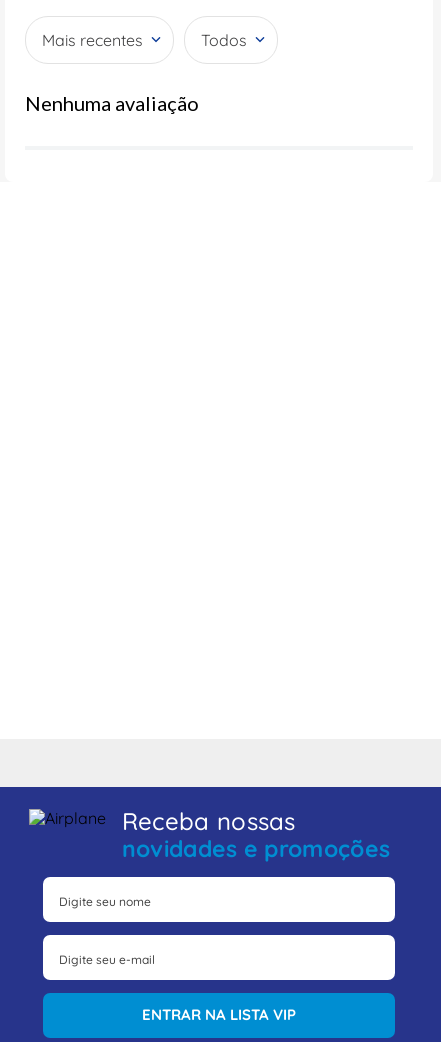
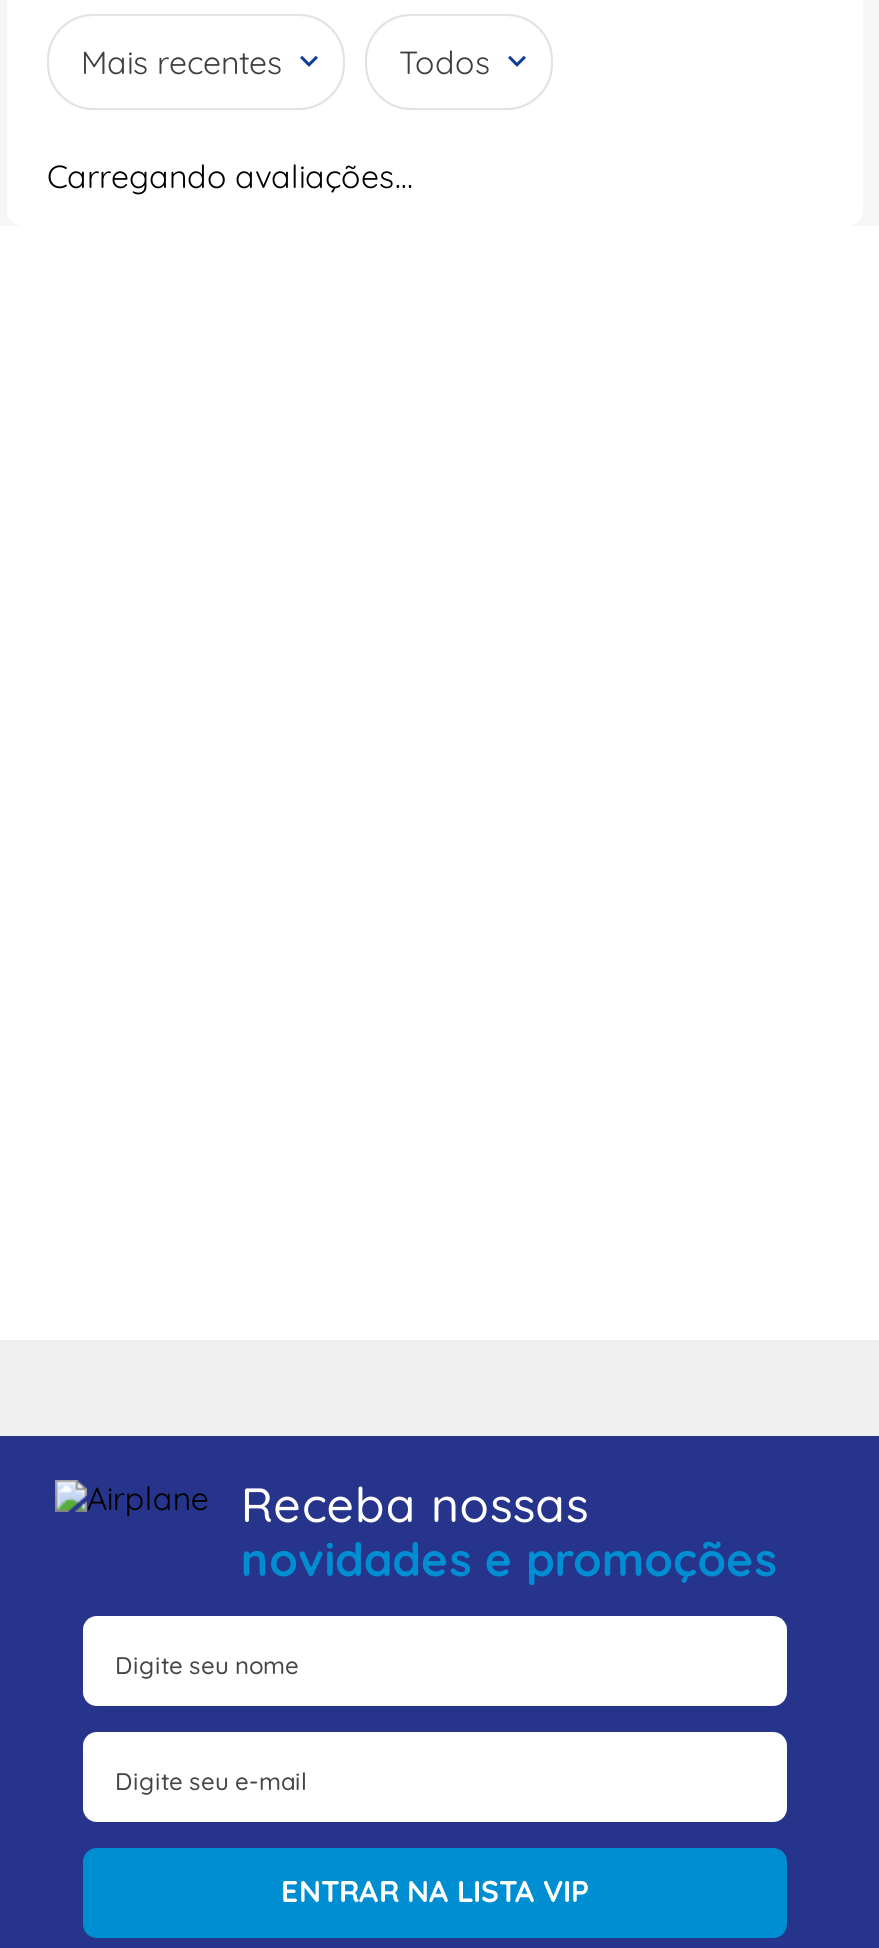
- Nenhuma avaliação
+ Carregando avaliações…
